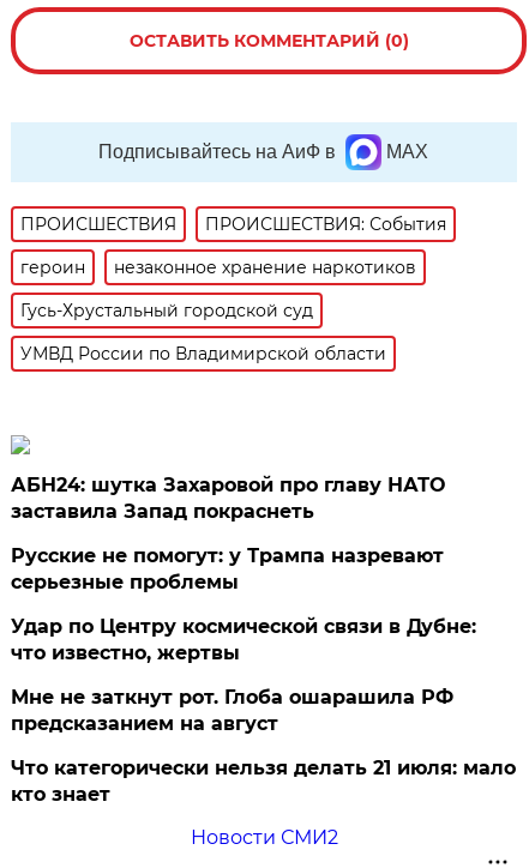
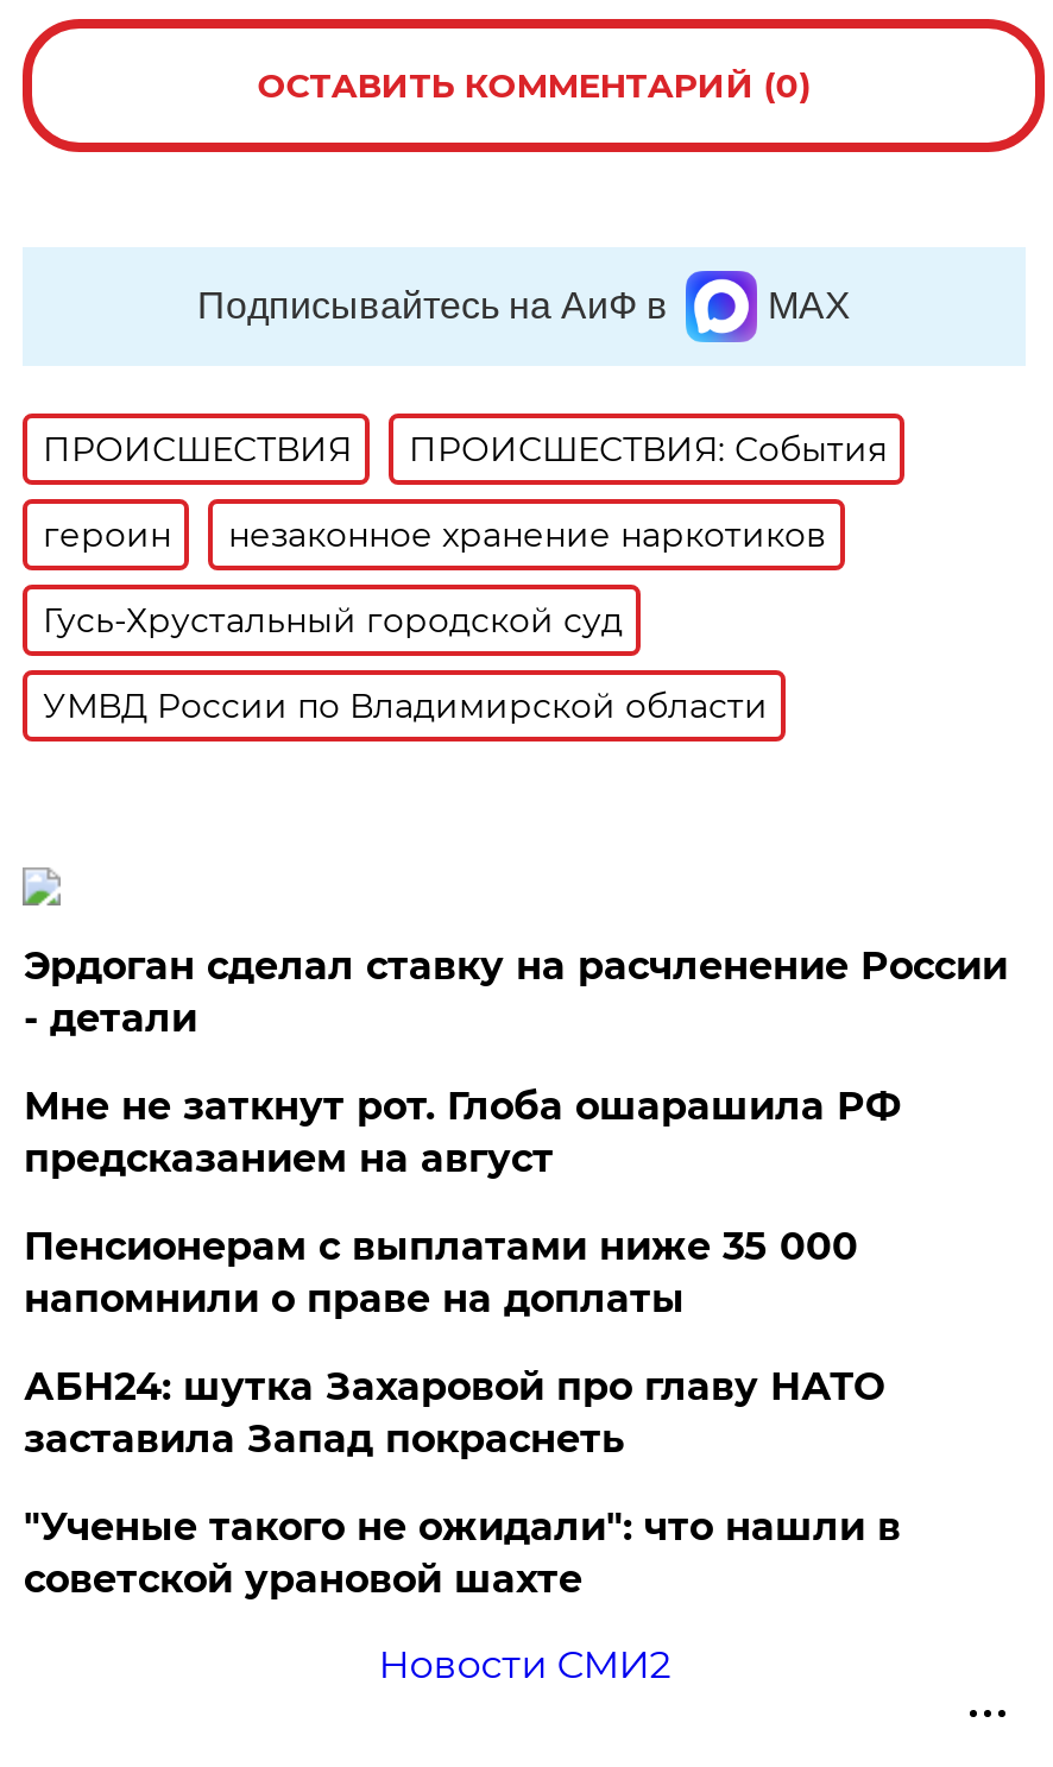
+ Эрдоган сделал ставку на расчленение России
+ - детали
+ Пенсионерам с выплатами ниже 35 000
+ напомнили о праве на доплаты

moved down: АБН24: шутка Захаровой про главу НАТО | заставила Запад покраснеть

- Русские не помогут: у Трампа назревают
- серьезные проблемы
- Удар по Центру космической связи в Дубне:
- что известно, жертвы
- Что категорически нельзя делать 21 июля: мало
- кто знает
+ "Ученые такого не ожидали": что нашли в
+ советской урановой шахте

moved up: Мне не заткнут рот. Глоба ошарашила РФ | предсказанием на август
